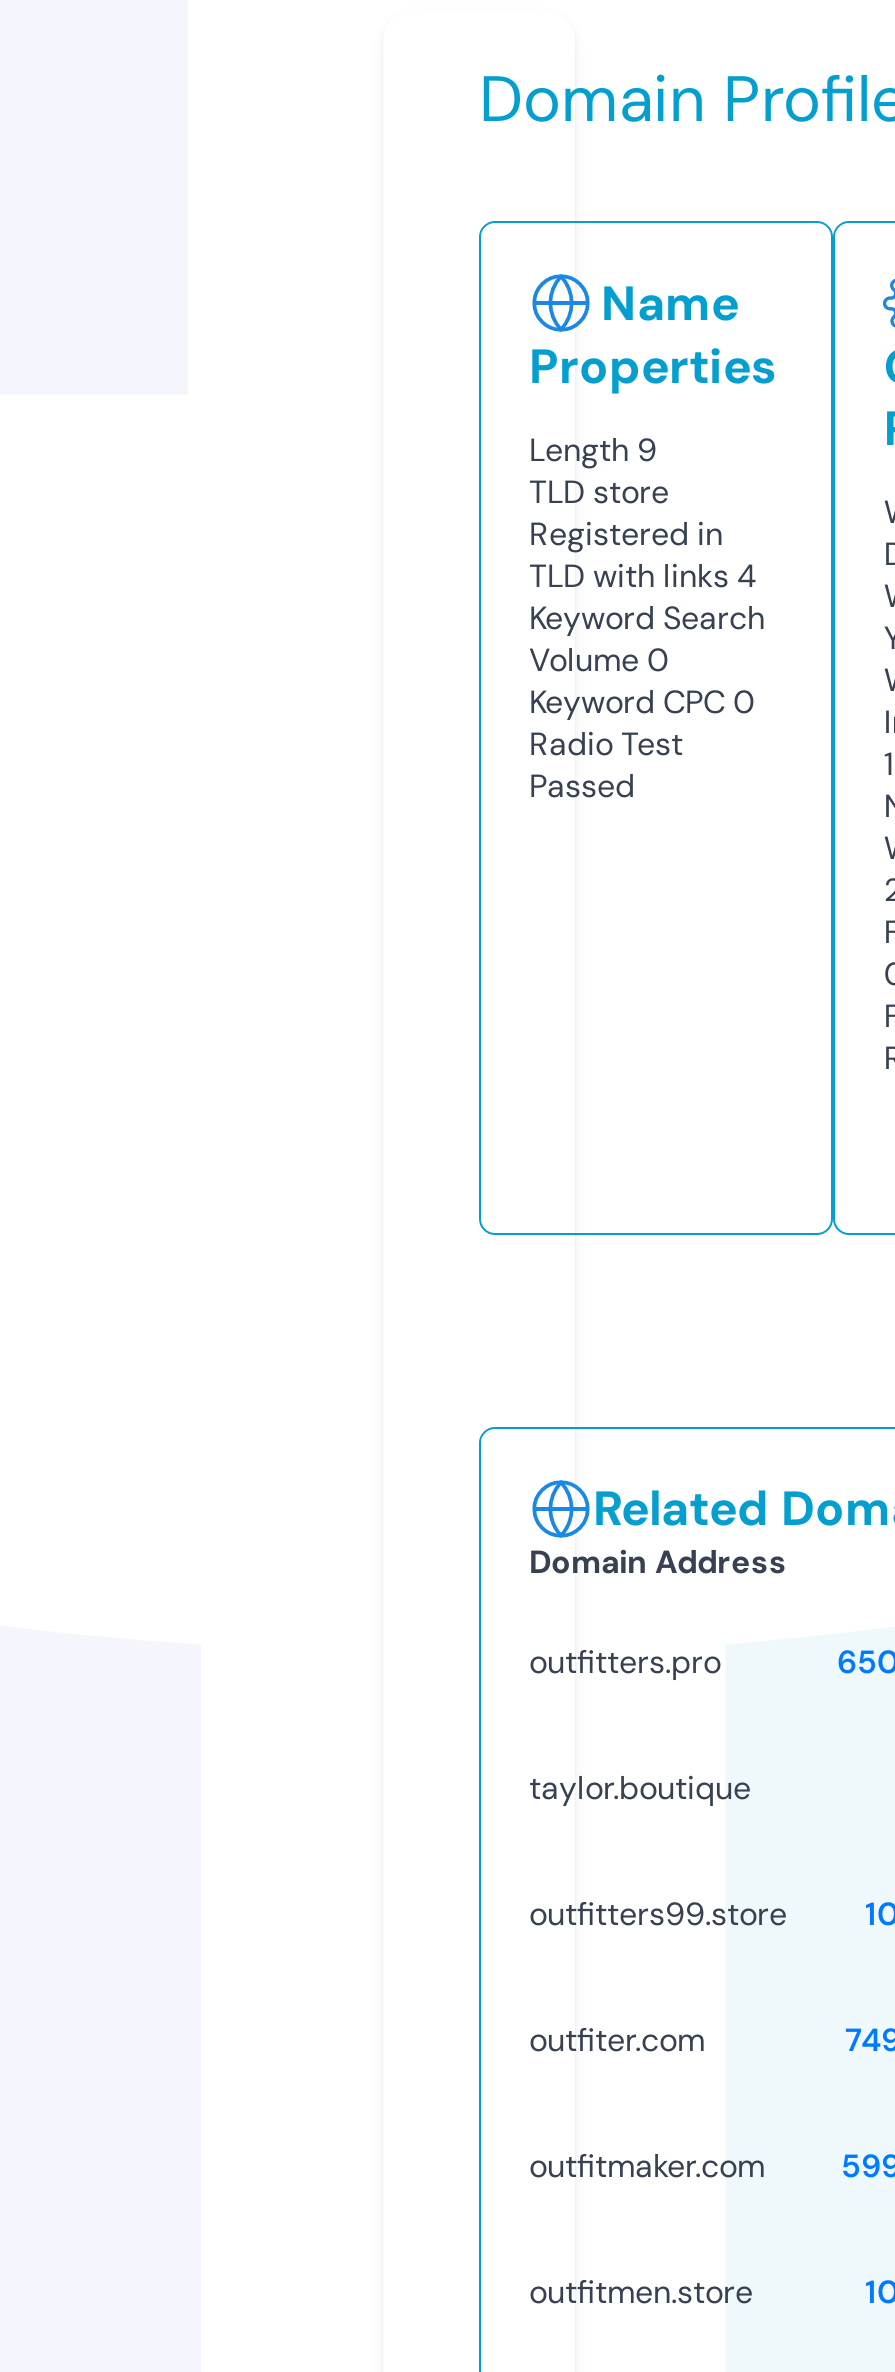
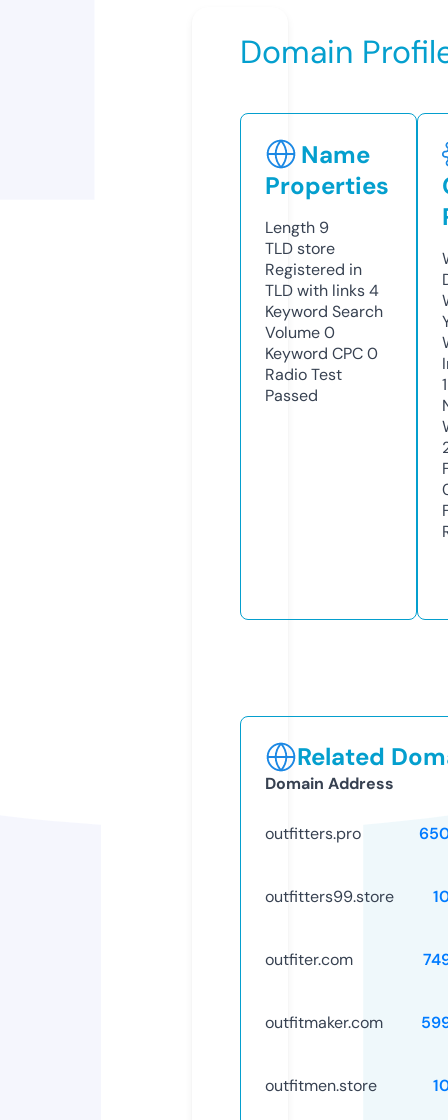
- taylor.boutique
